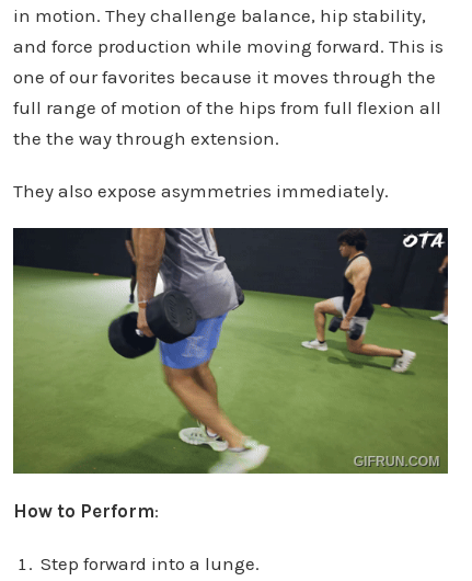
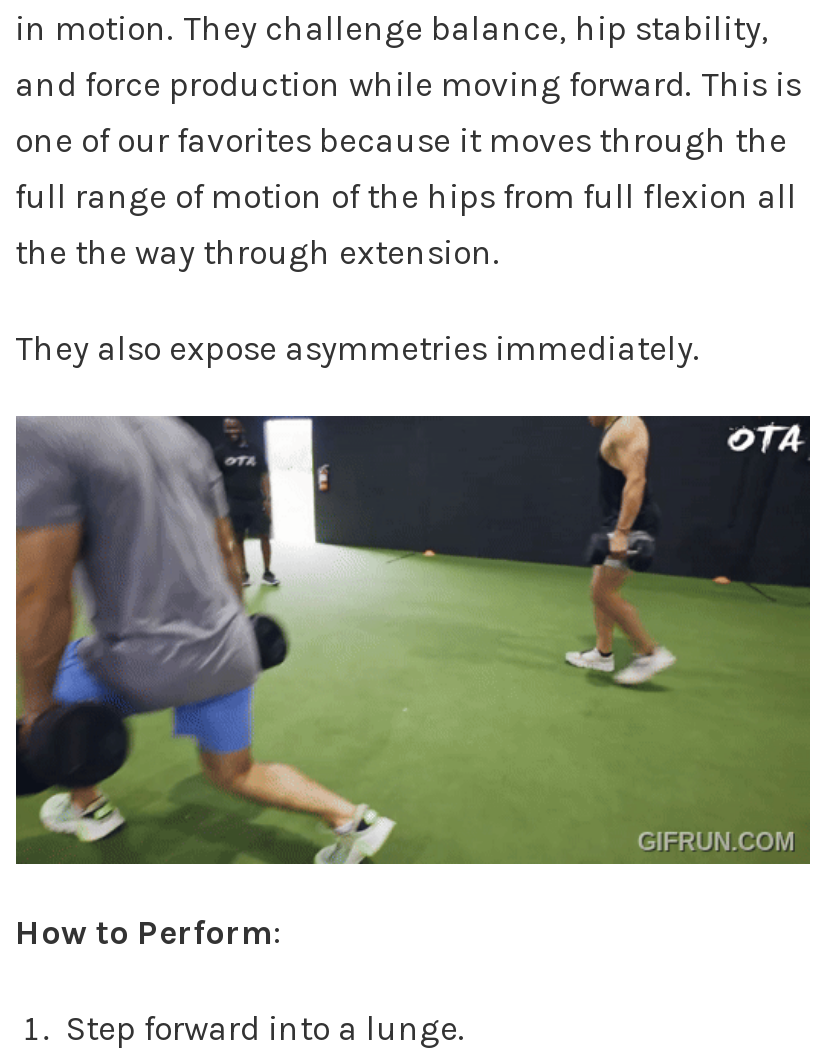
- [image]
+ [image]
